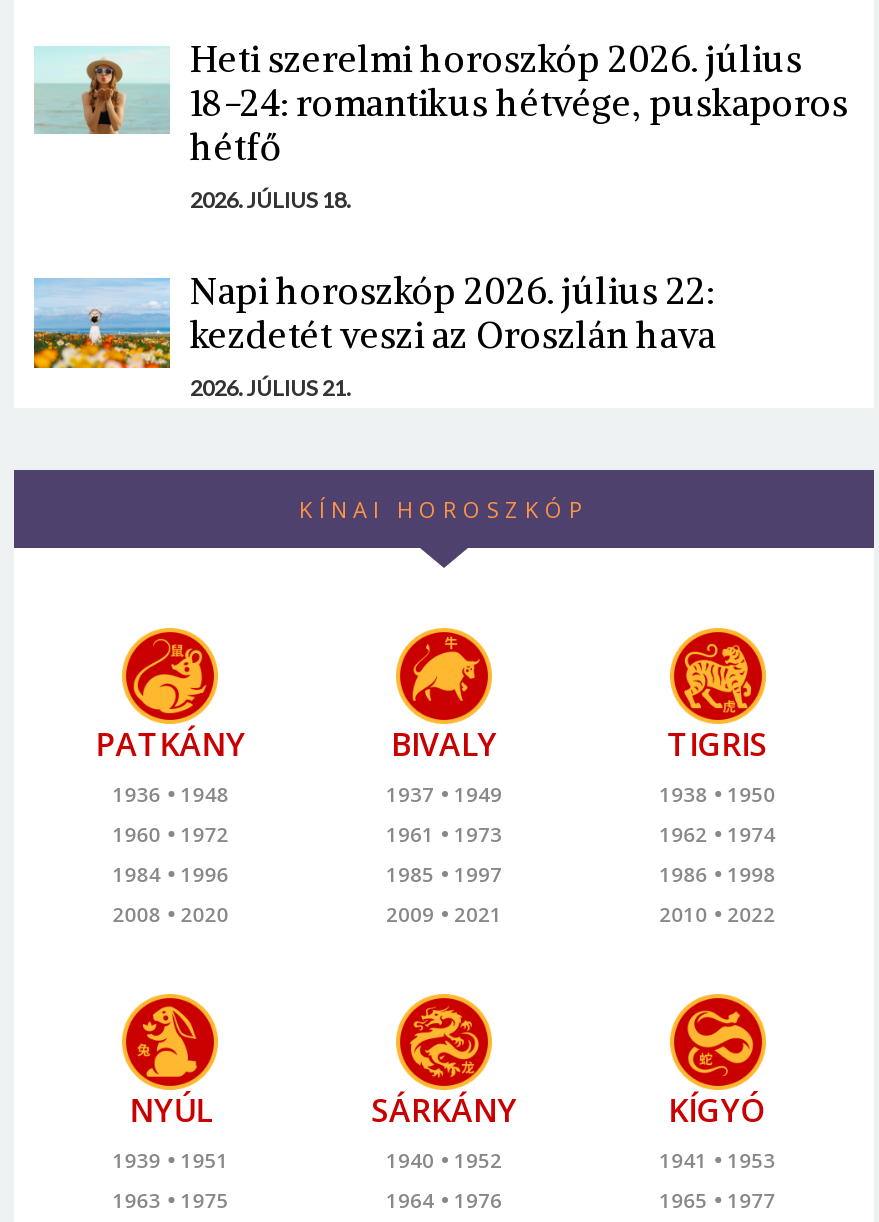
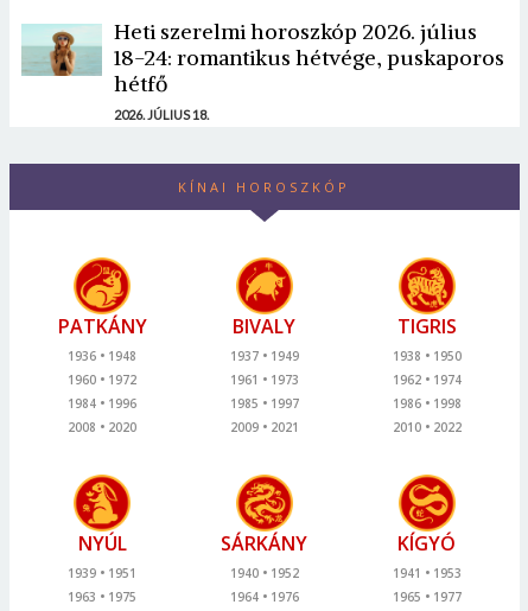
- [image]
- Napi horoszkóp 2026. július 22:
- kezdetét veszi az Oroszlán hava
- 2026. JÚLIUS 21.
